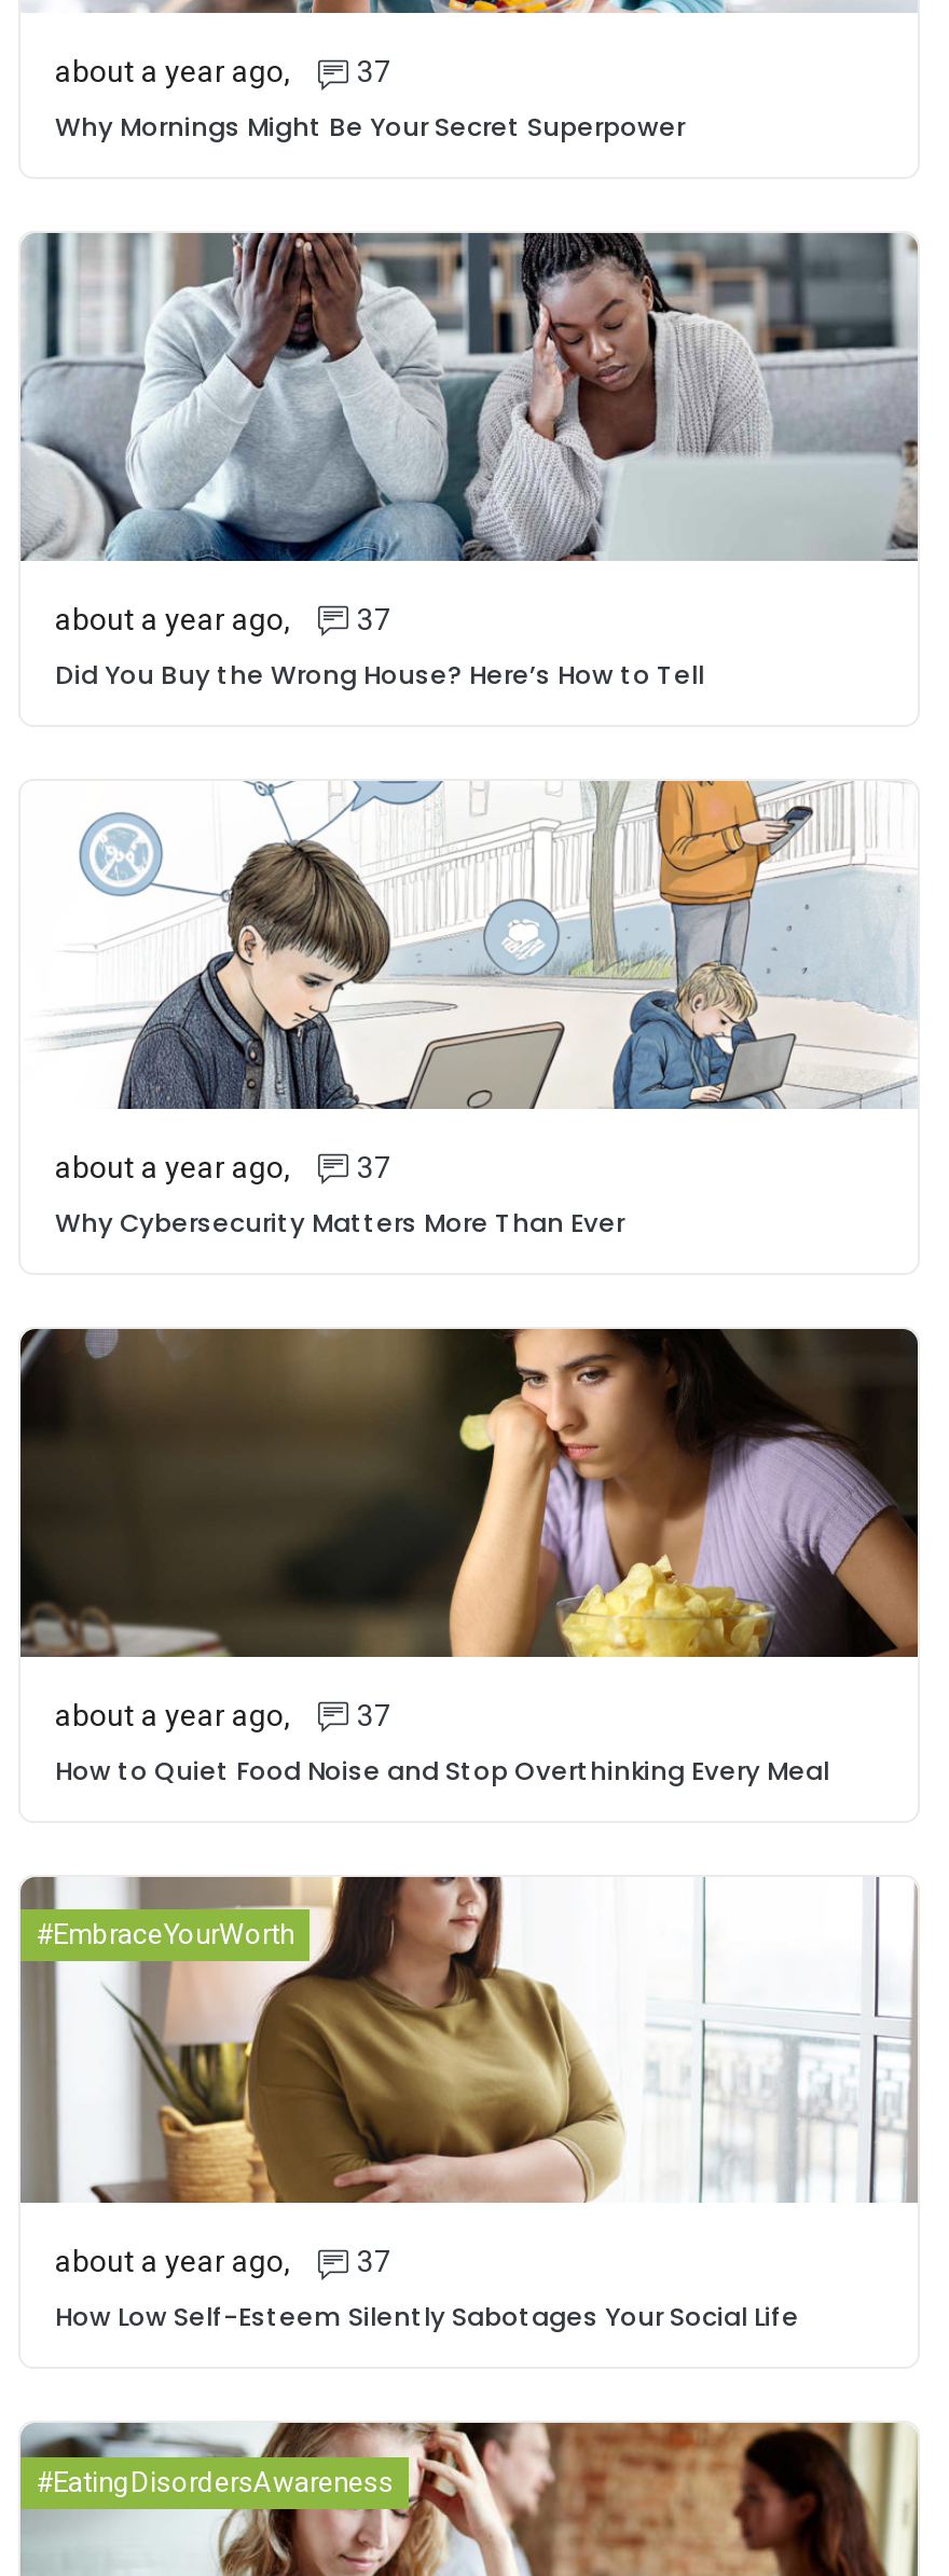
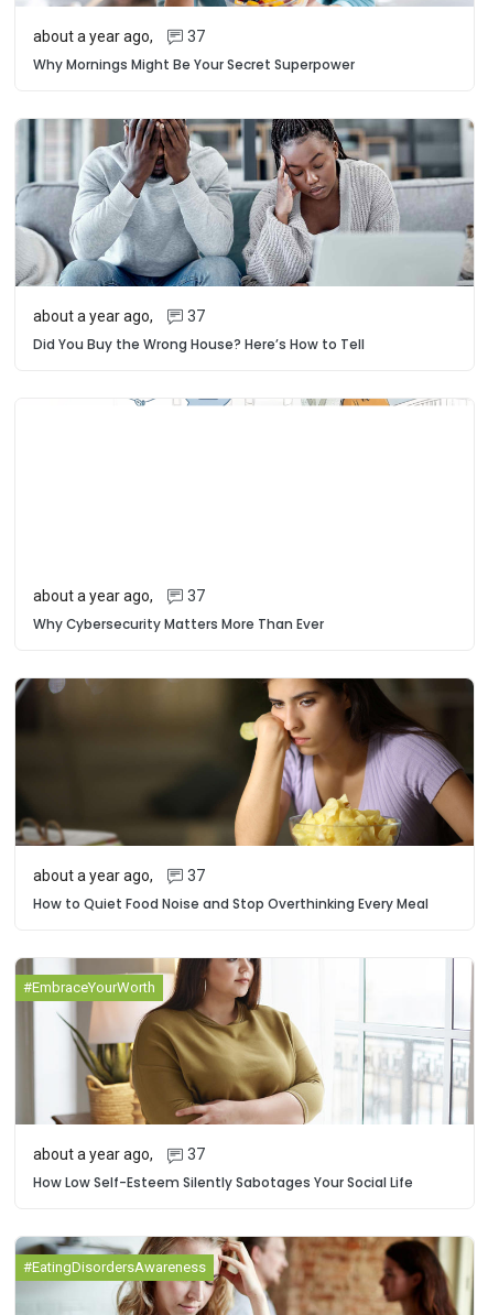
- [image]
